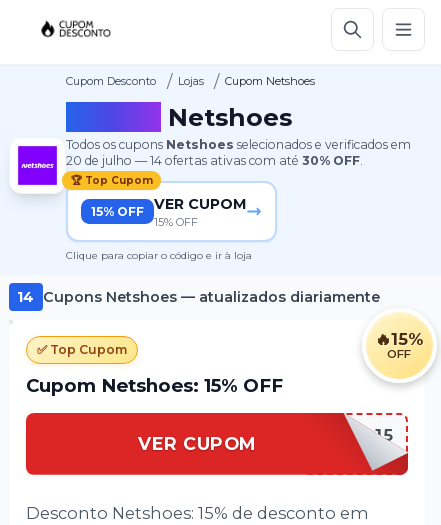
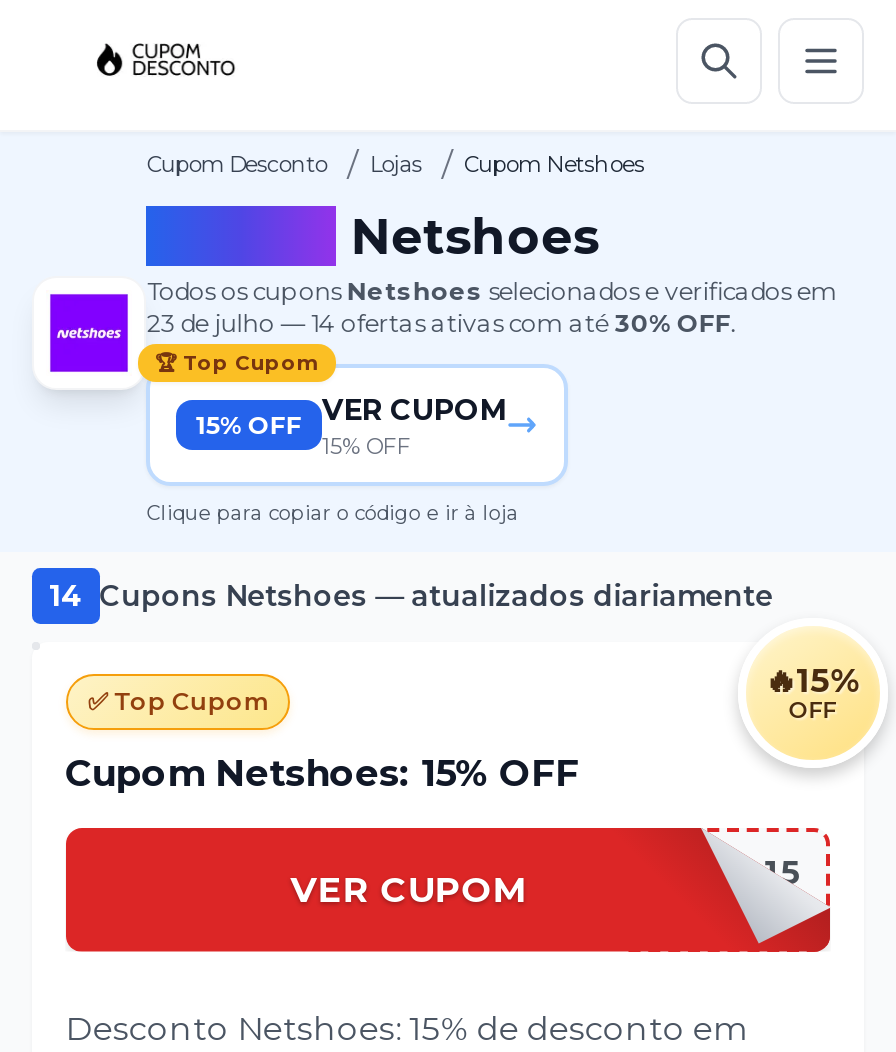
- 20 de julho — 14 ofertas ativas com até 30% OFF.
+ 23 de julho — 14 ofertas ativas com até 30% OFF.
